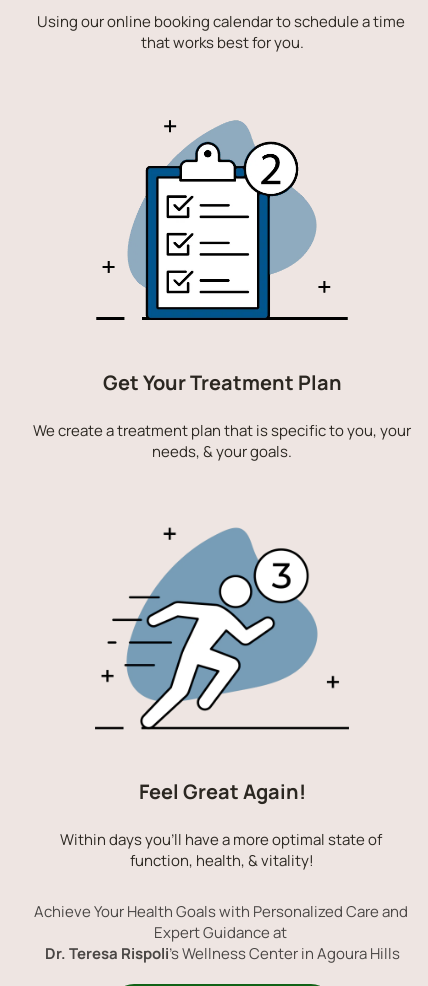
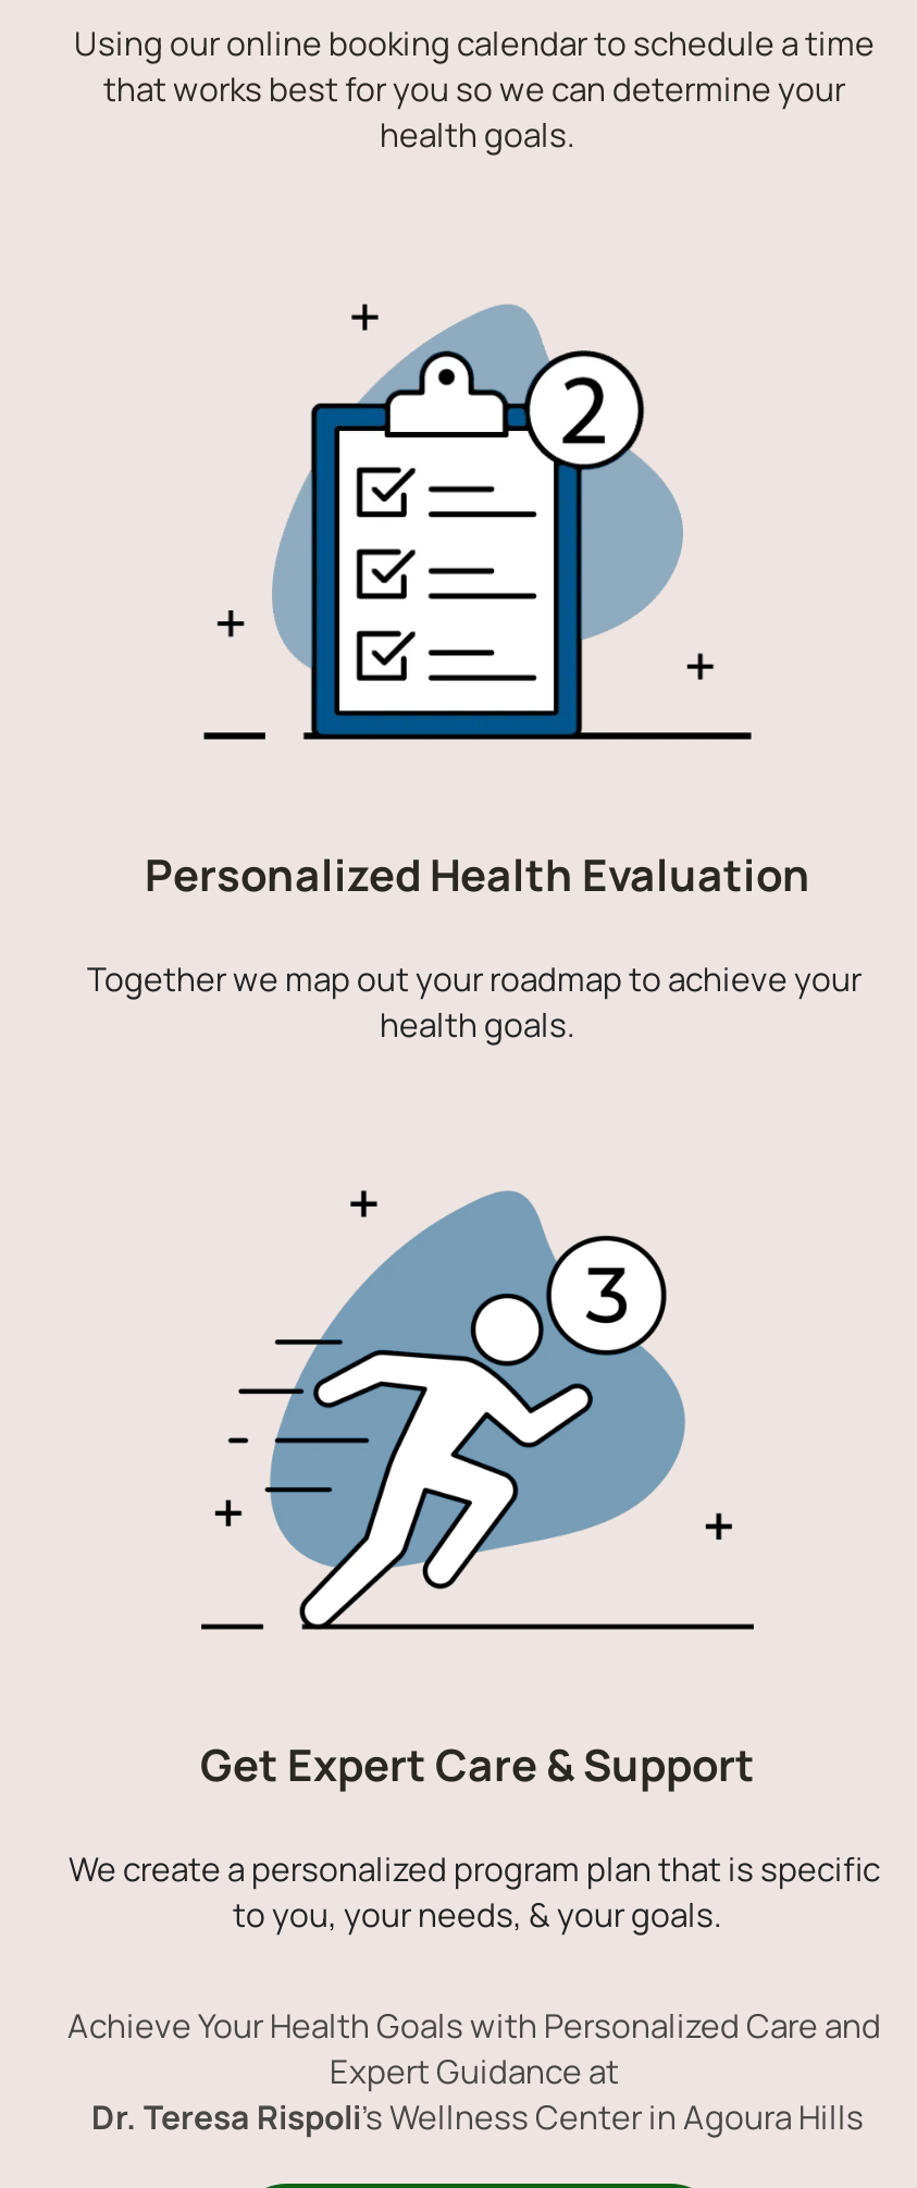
- that works best for you.
+ that works best for you so we can determine your
+ health goals.

- Get Your Treatment Plan
+ Personalized Health Evaluation

- We create a treatment plan that is specific to you, your
- needs, & your goals.
+ Together we map out your roadmap to achieve your
+ health goals.

- Feel Great Again!
+ Get Expert Care & Support

- Within days you'll have a more optimal state of
- function, health, & vitality!
+ We create a personalized program plan that is specific
+ to you, your needs, & your goals.
